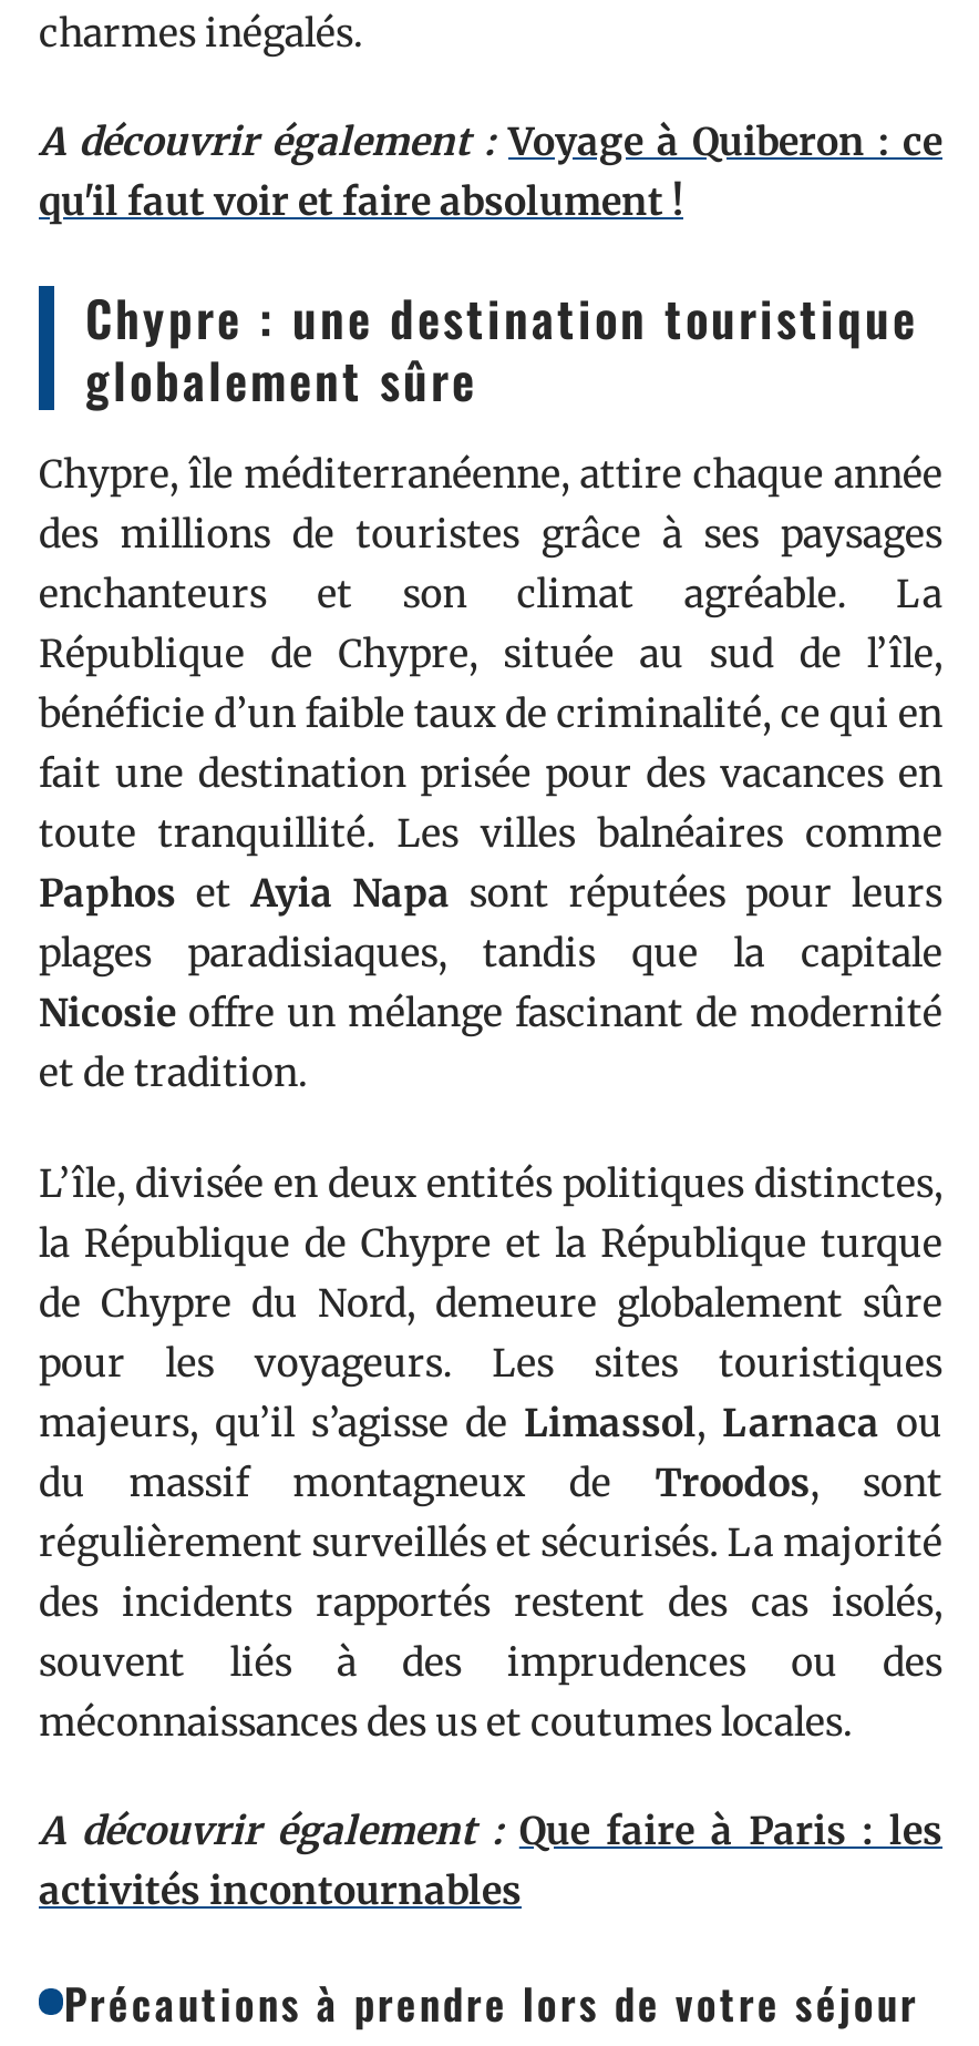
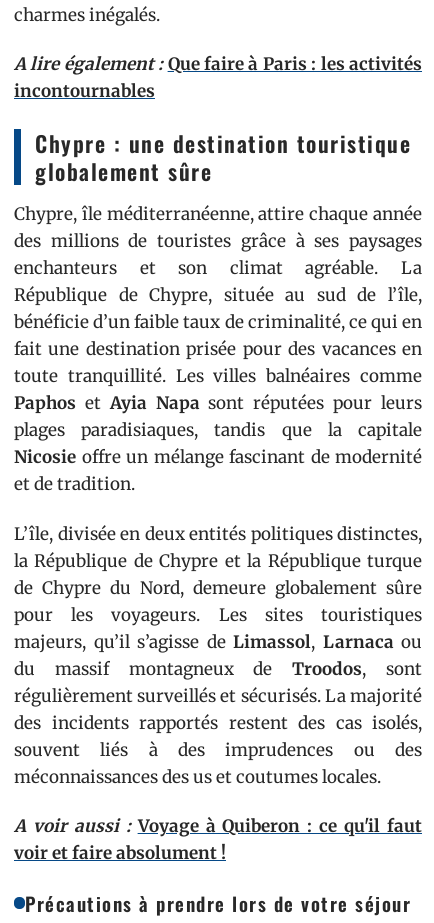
- A découvrir également : Voyage à Quiberon : ce
- qu'il faut voir et faire absolument !
+ A lire également : Que faire à Paris : les activités
+ incontournables

- A découvrir également : Que faire à Paris : les
- activités incontournables
+ A voir aussi : Voyage à Quiberon : ce qu'il faut
+ voir et faire absolument !
